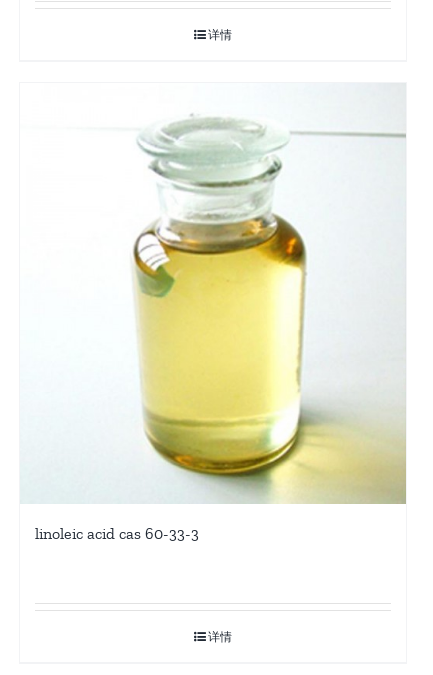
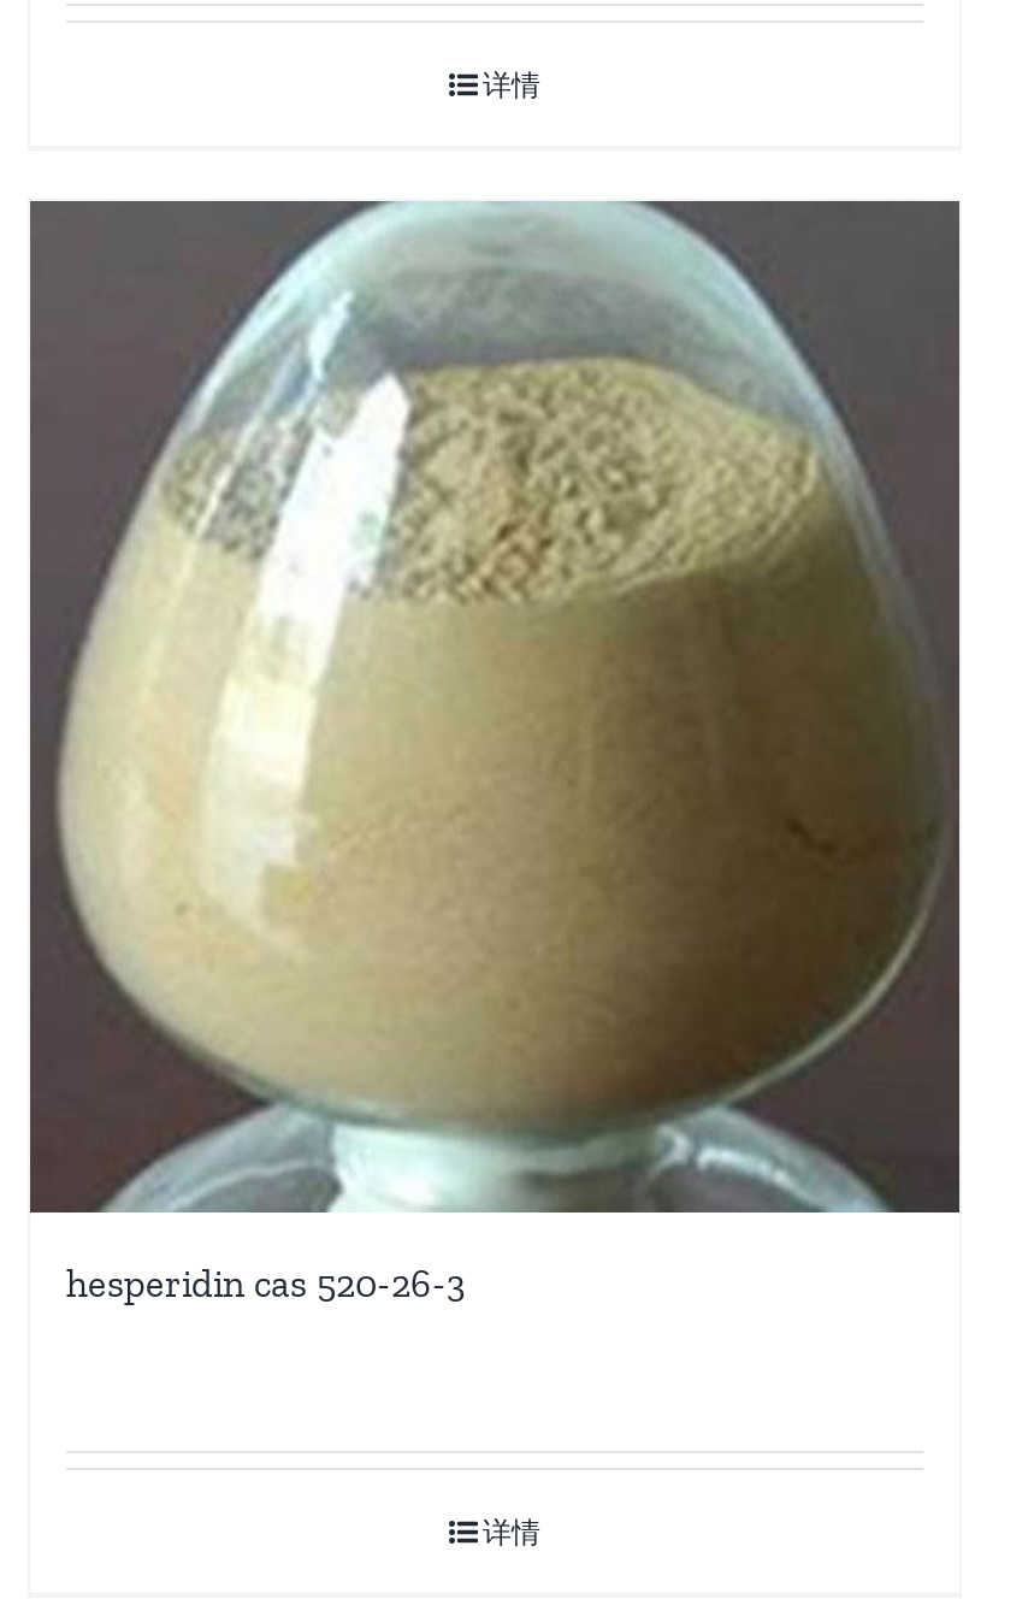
- [image]
- linoleic acid cas 60-33-3
+ [image]
+ hesperidin cas 520-26-3
